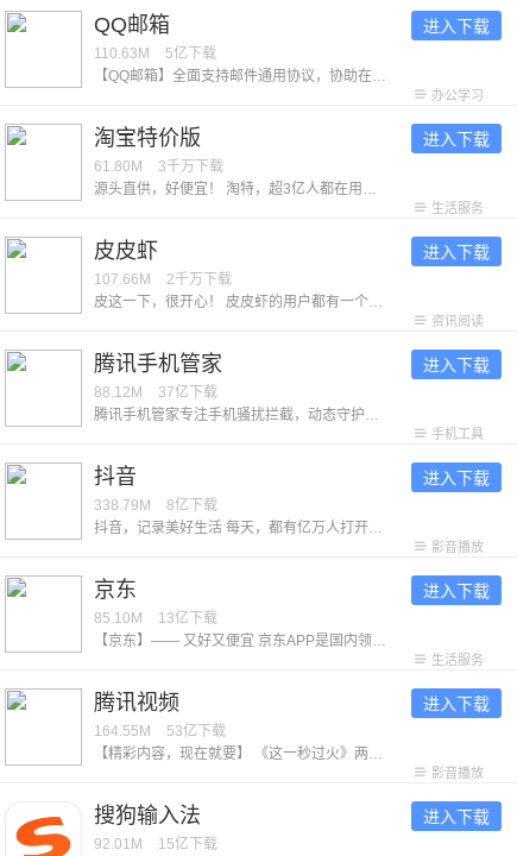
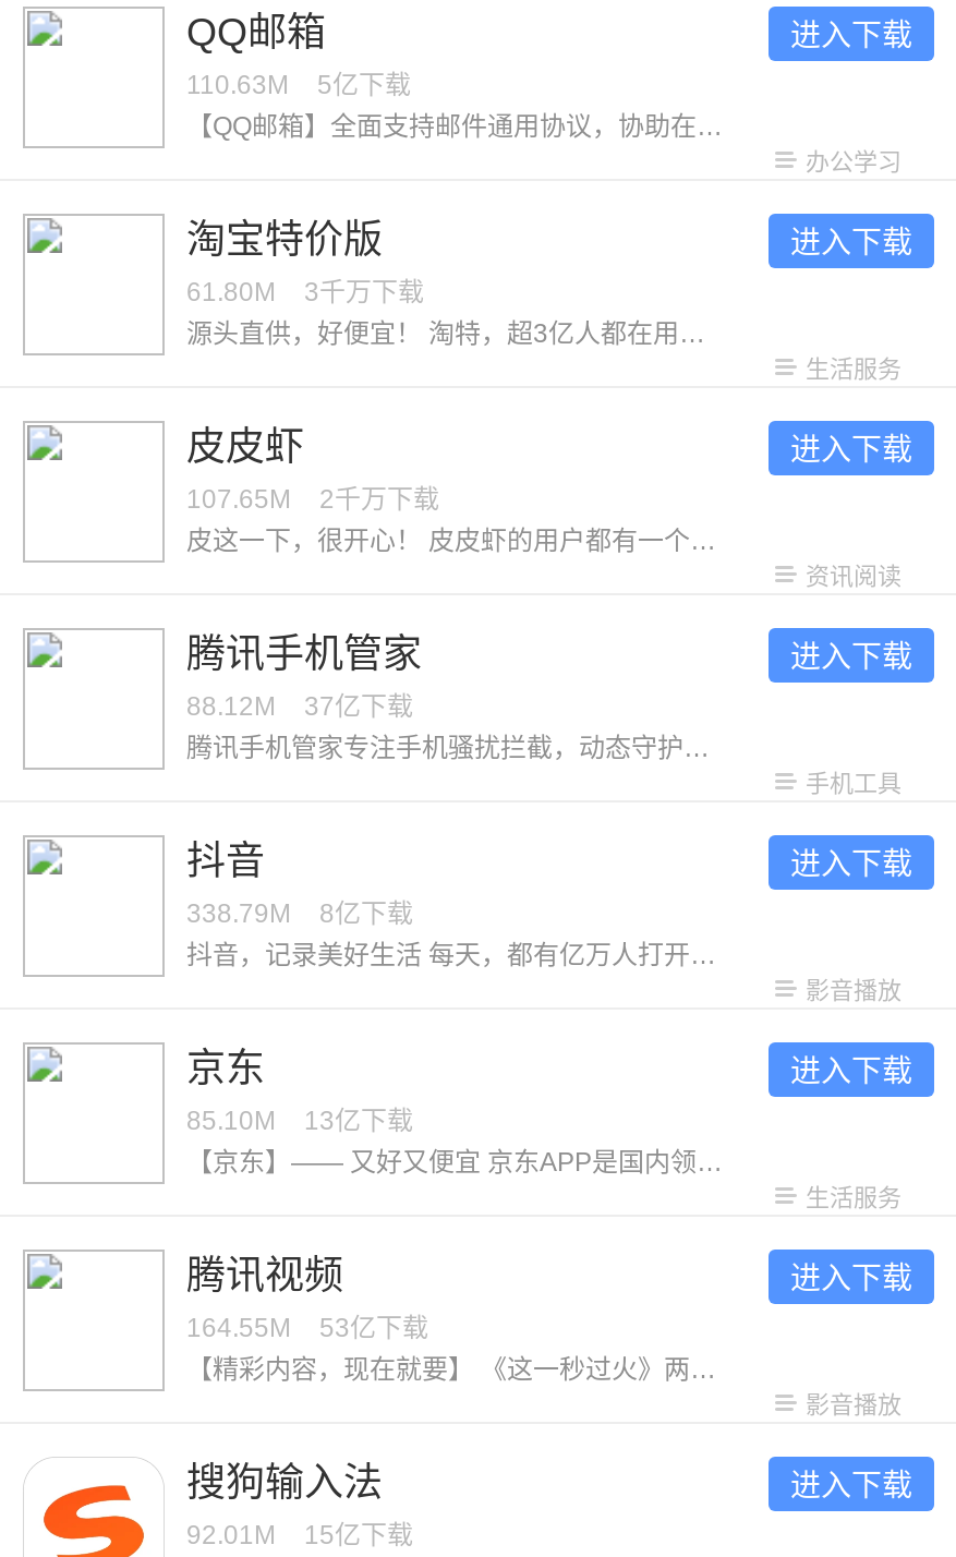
- 107.66M 2千万下载
+ 107.65M 2千万下载
